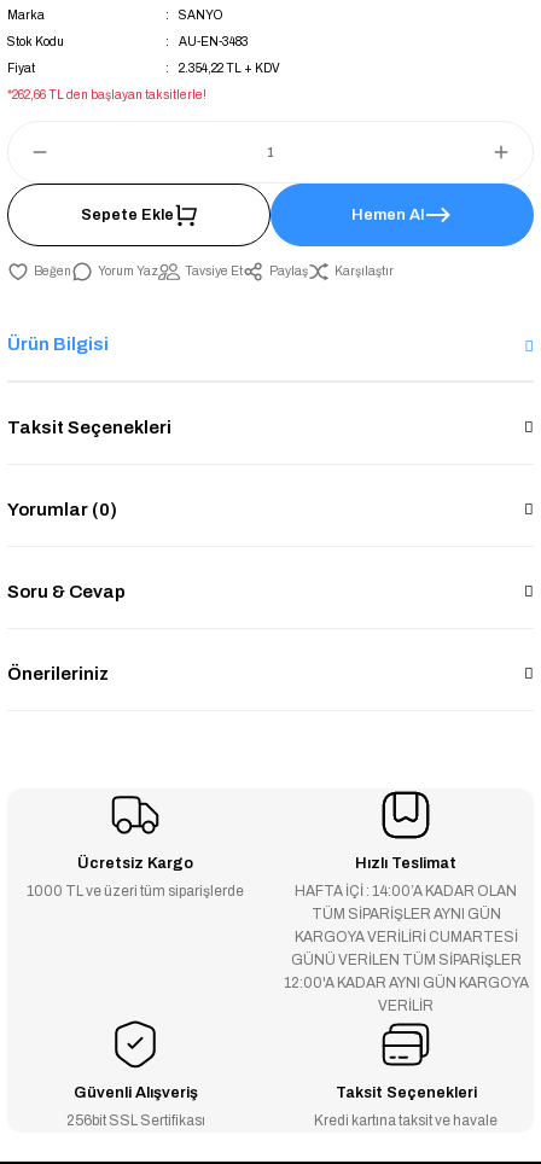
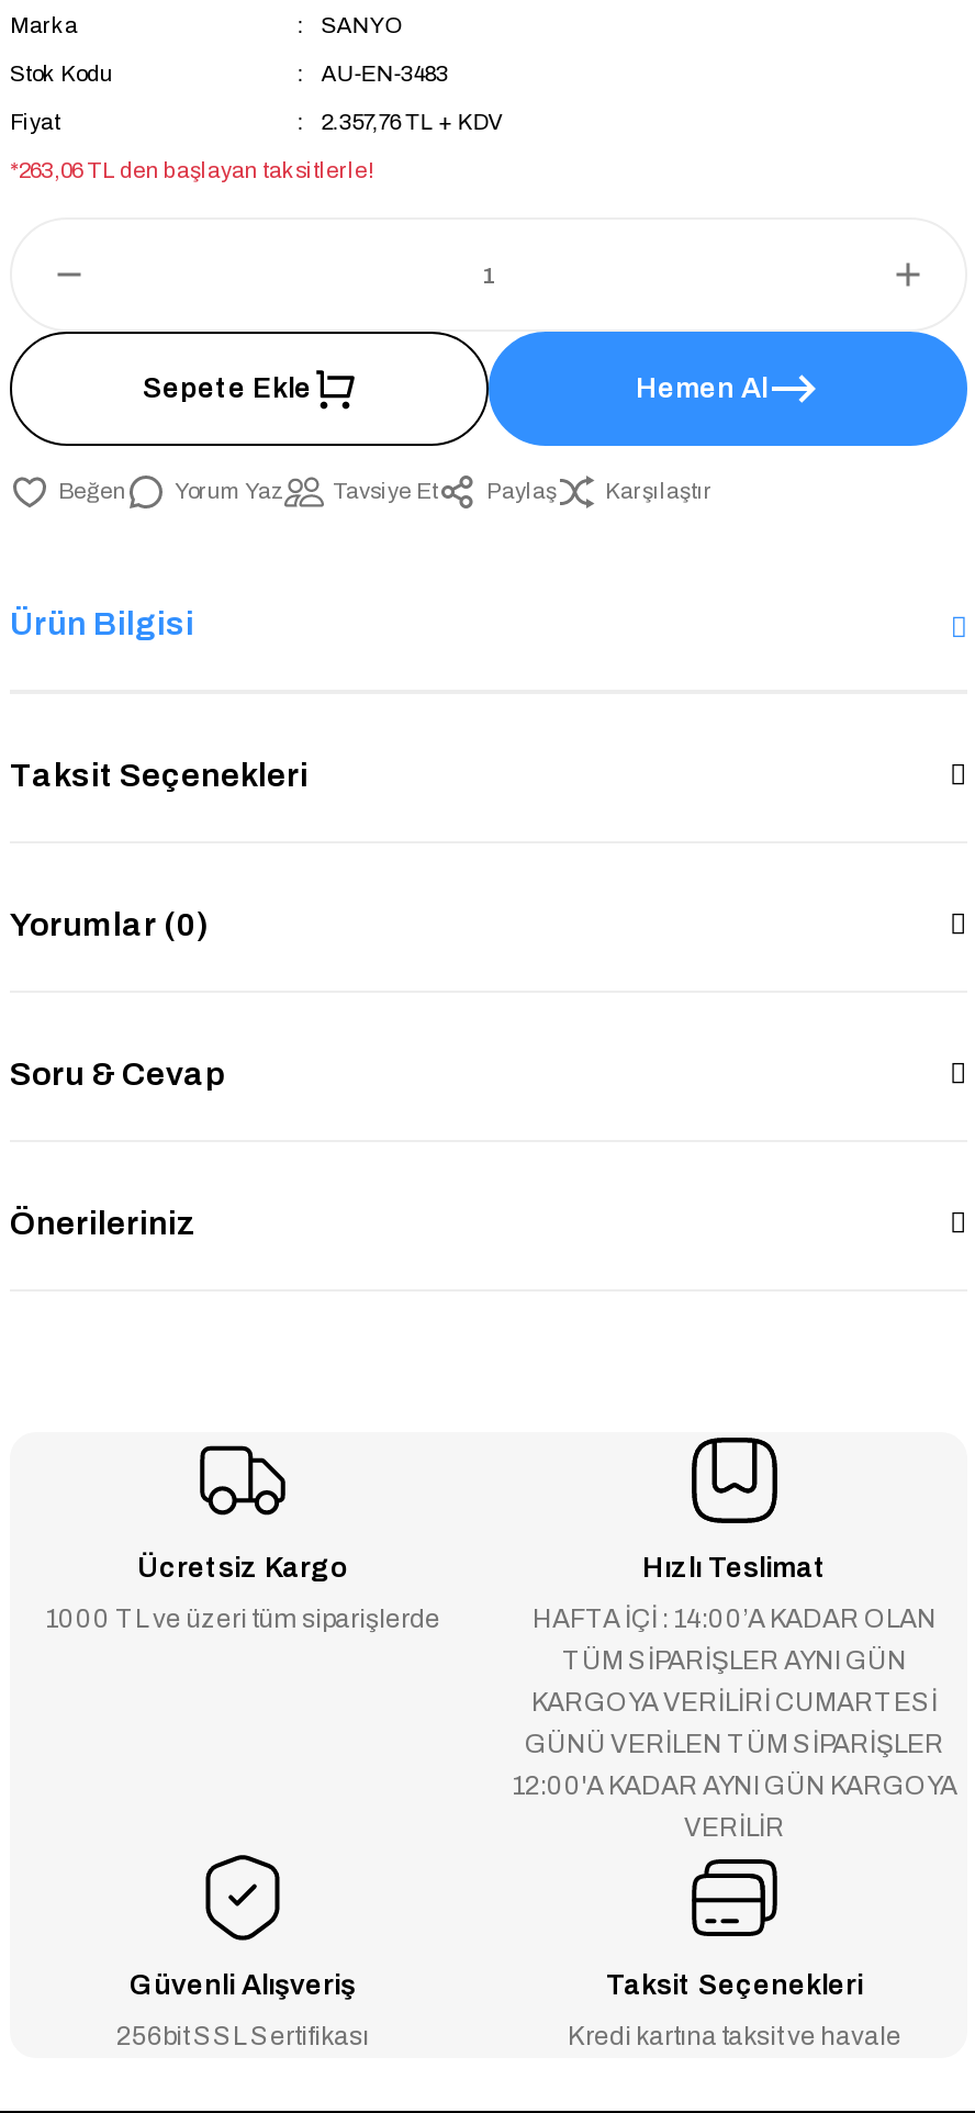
- 2.354,22 TL + KDV
+ 2.357,76 TL + KDV

- *262,66 TL den başlayan taksitlerle!
+ *263,06 TL den başlayan taksitlerle!
